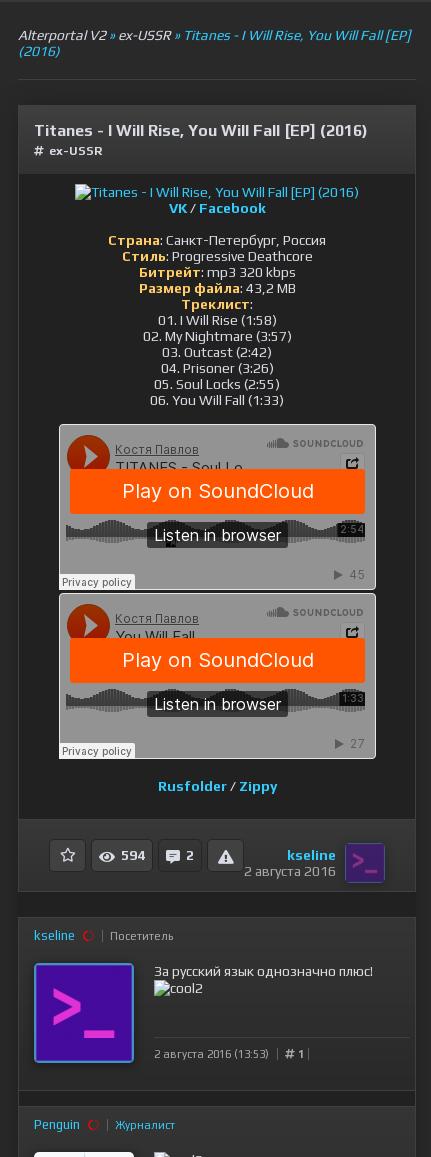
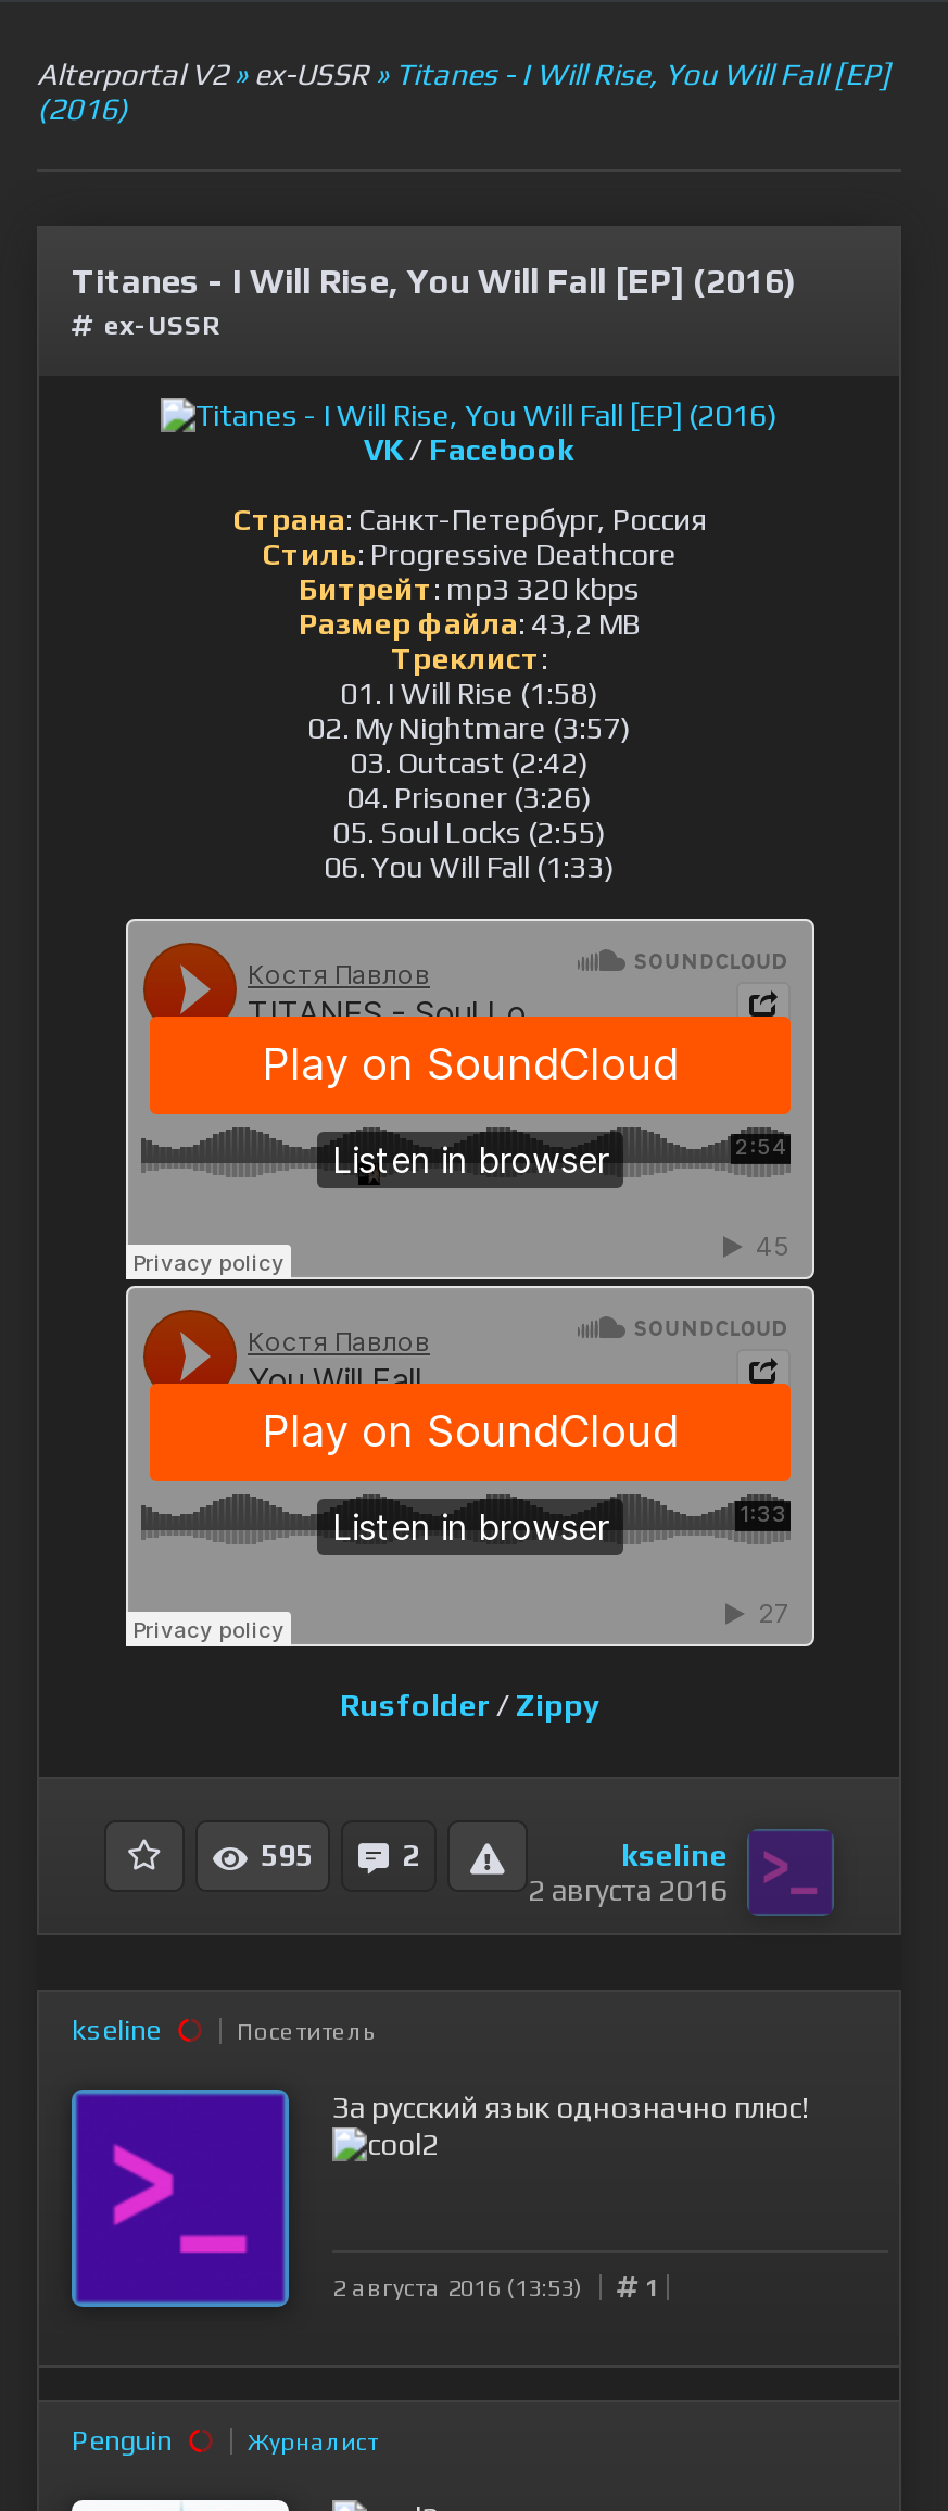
- 594
+ 595
